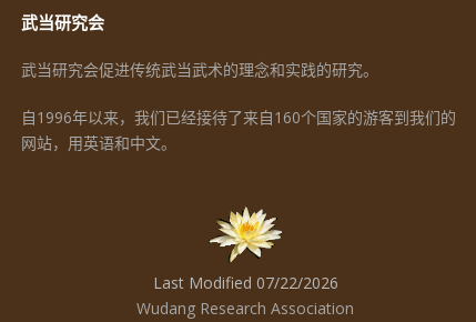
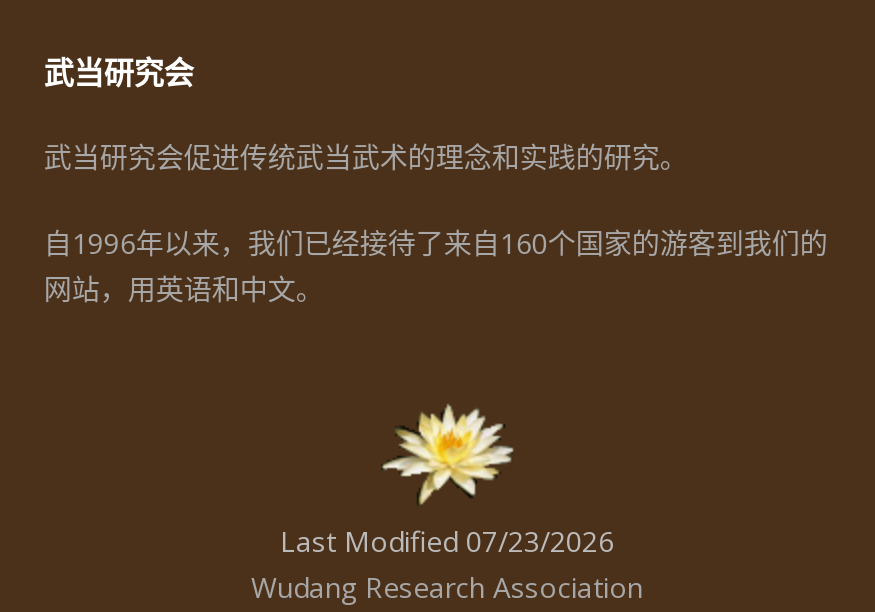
- Last Modified 07/22/2026
+ Last Modified 07/23/2026
